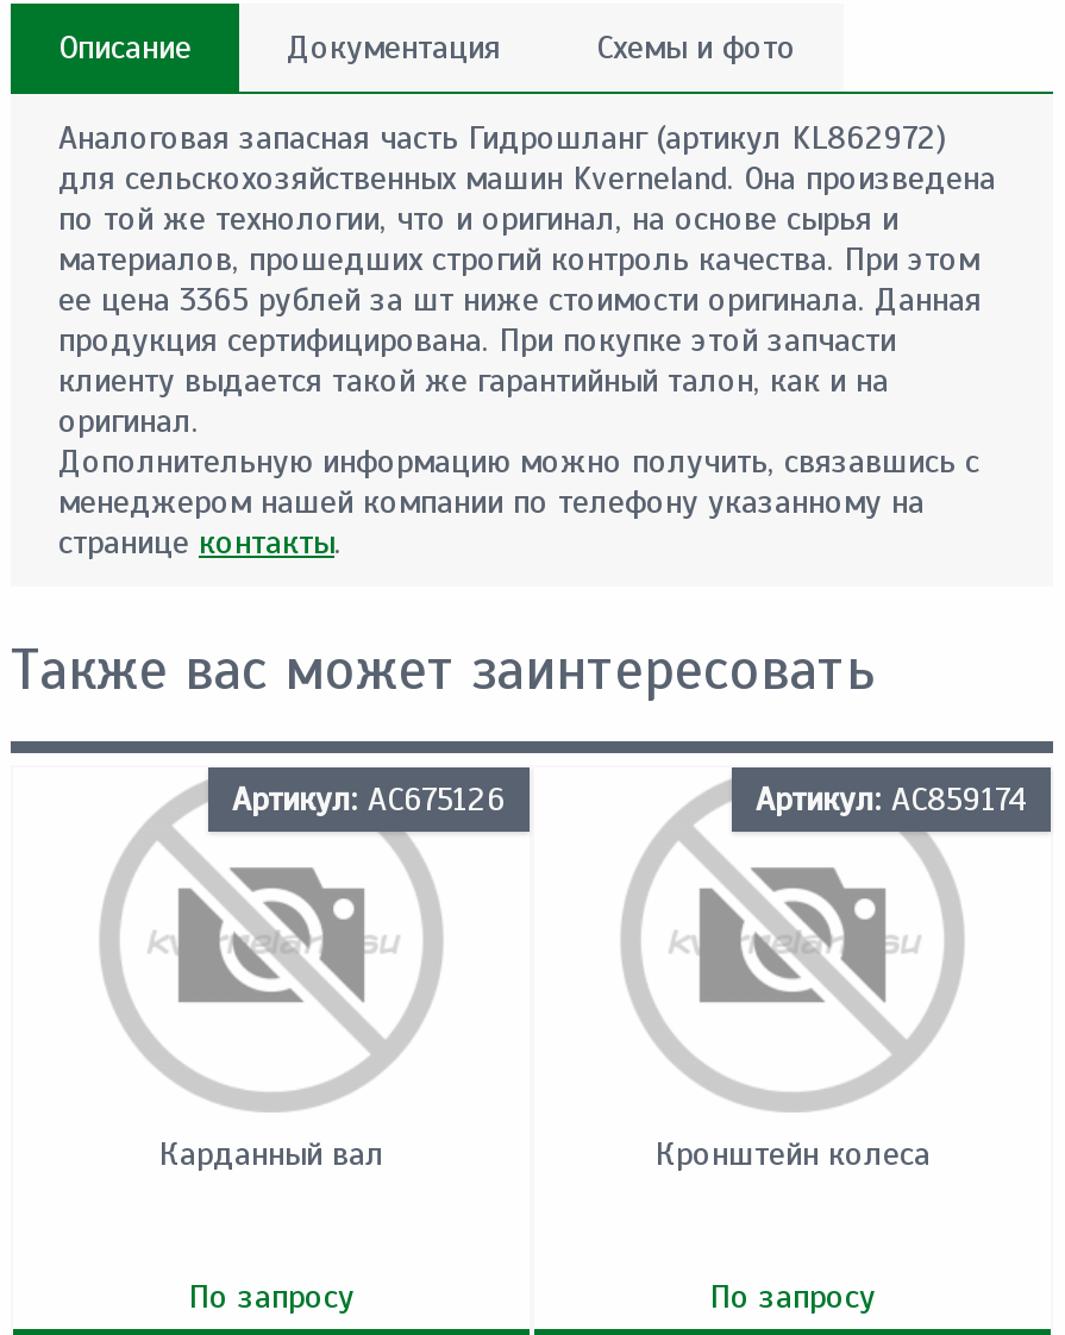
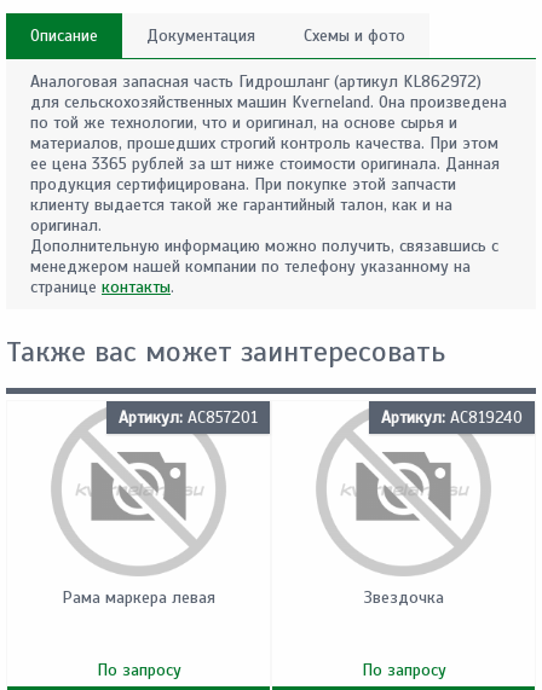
- Артикул: AC675126
+ Артикул: AC857201

- Артикул: AC859174
+ Артикул: AC819240

- Карданный вал
+ Рама маркера левая

- Кронштейн колеса
+ Звездочка
